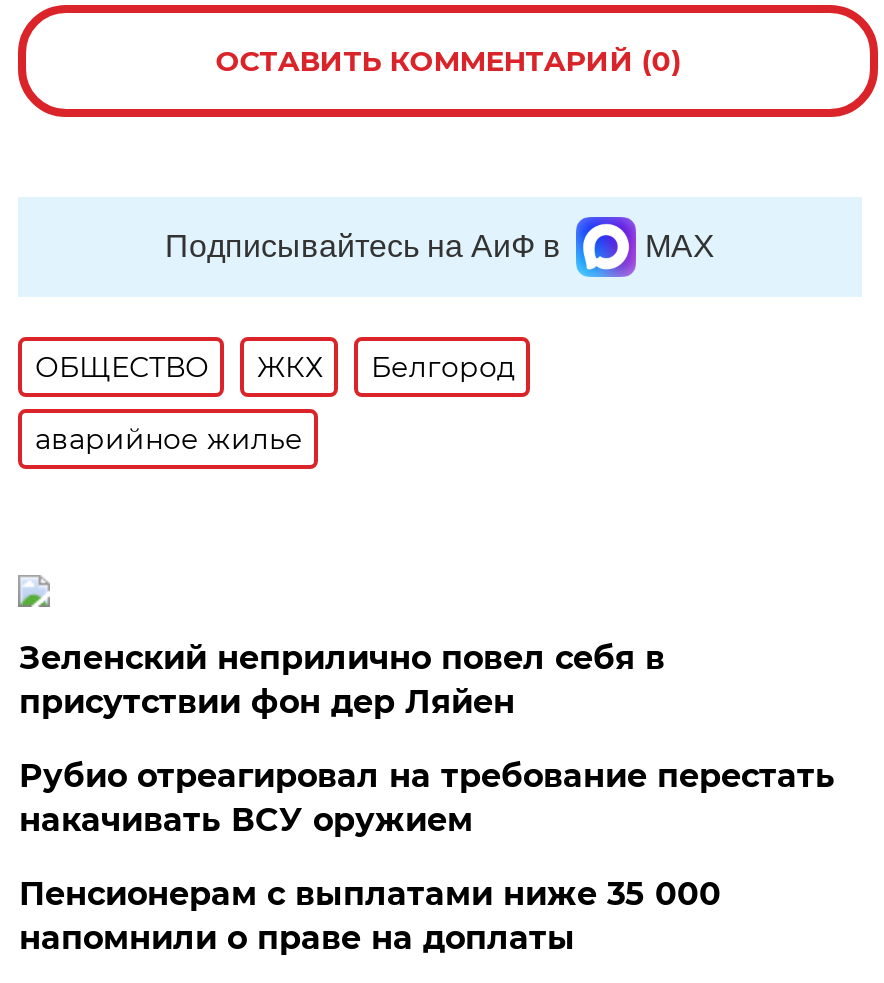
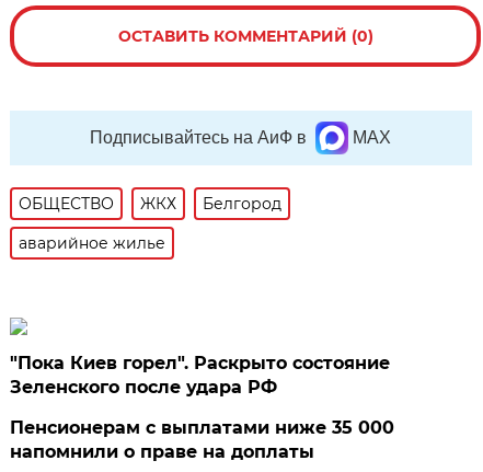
- Зеленский неприлично повел cебя в
- присутствии фон дер Ляйен
- Рубио отреагировал на требование перестать
- накачивать ВСУ оружием
+ "Пока Киев горел". Раскрыто состояние
+ Зеленского после удара РФ
